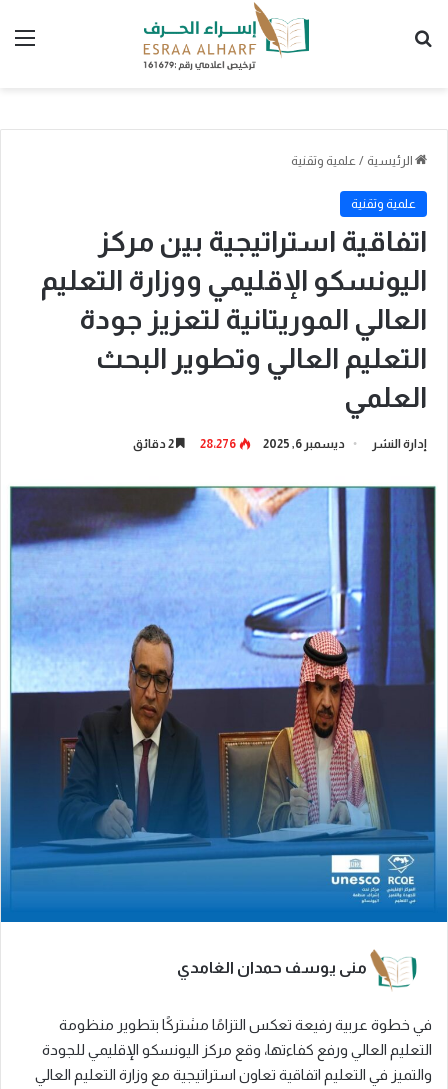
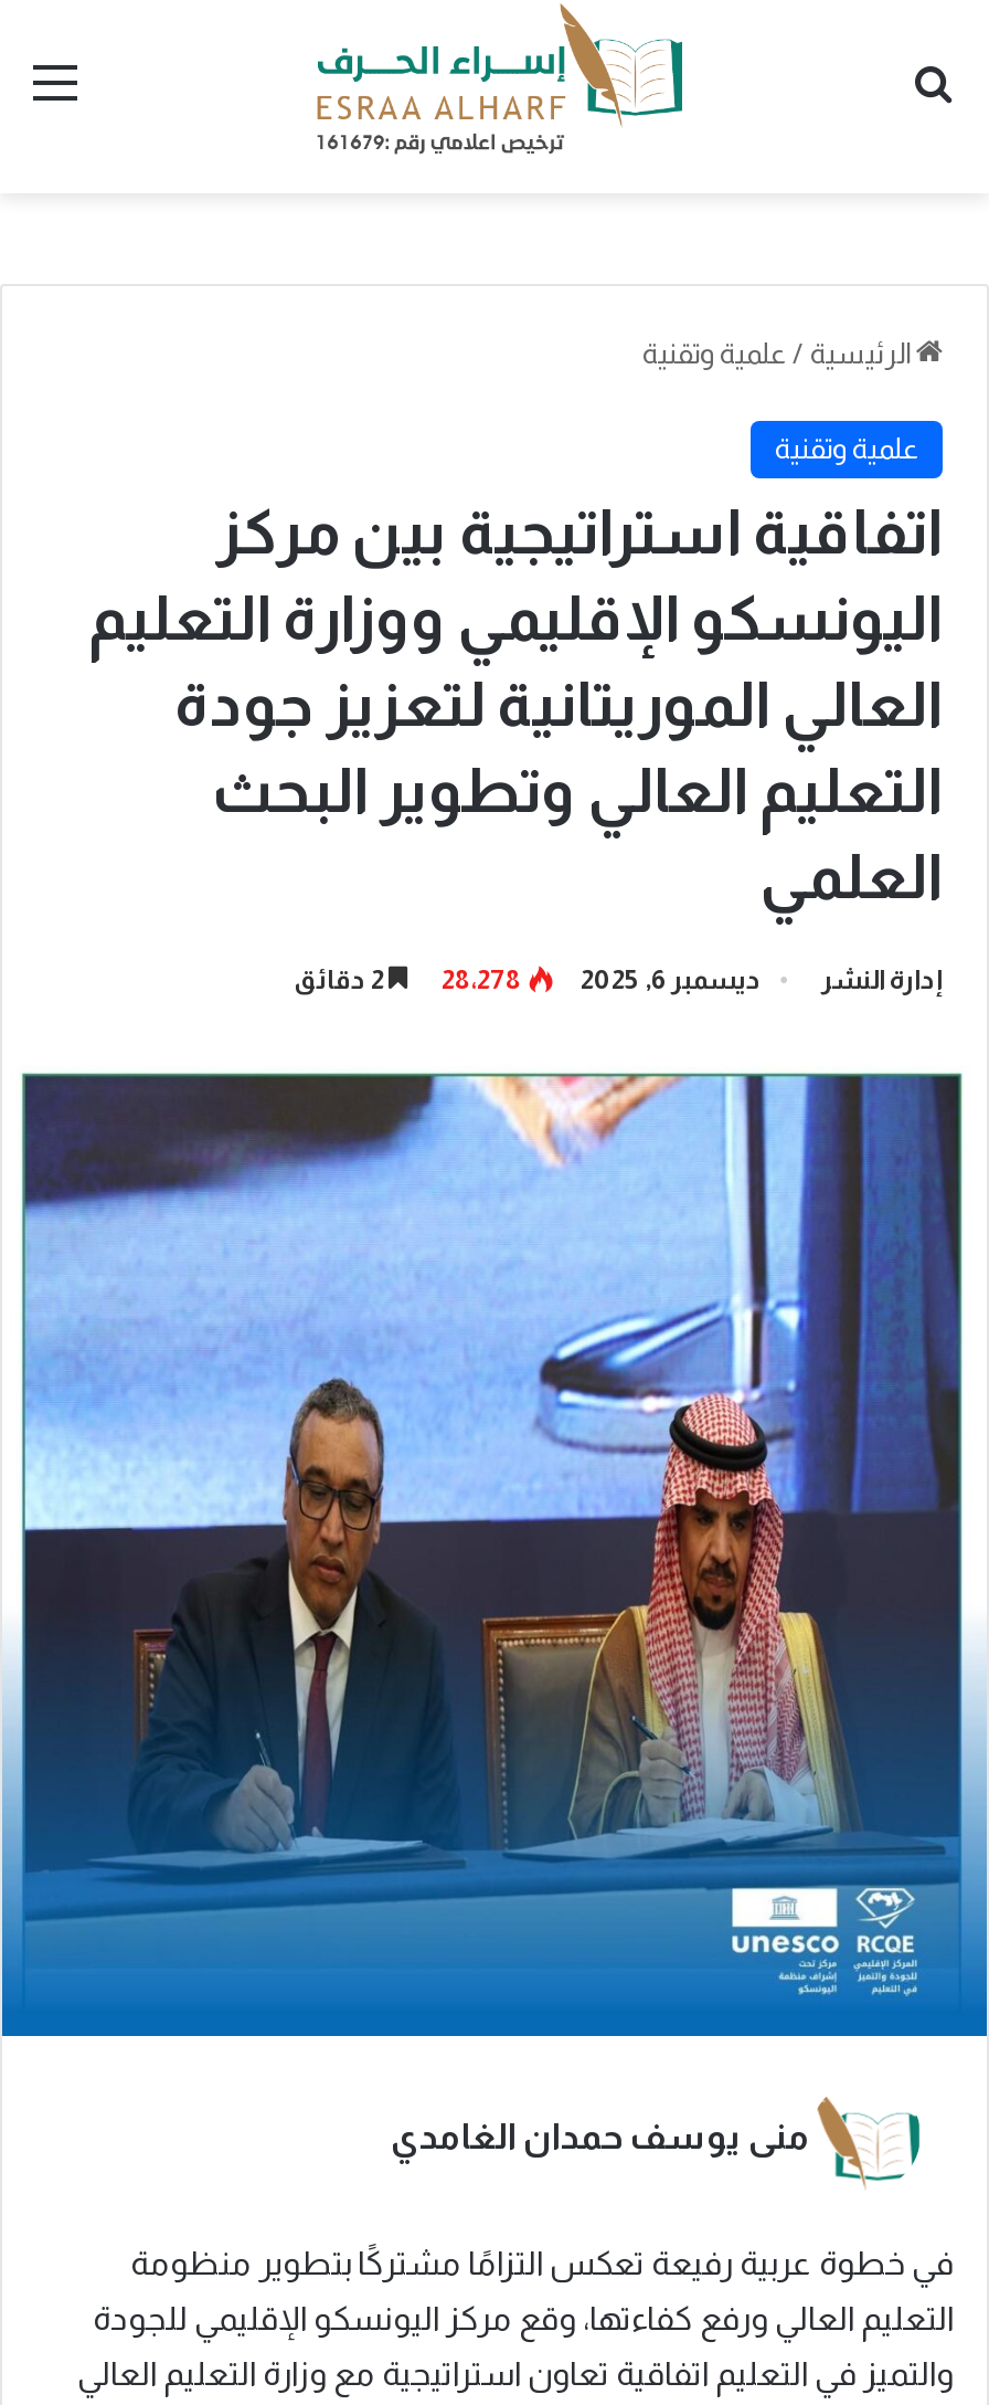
- 28٬276
+ 28٬278
